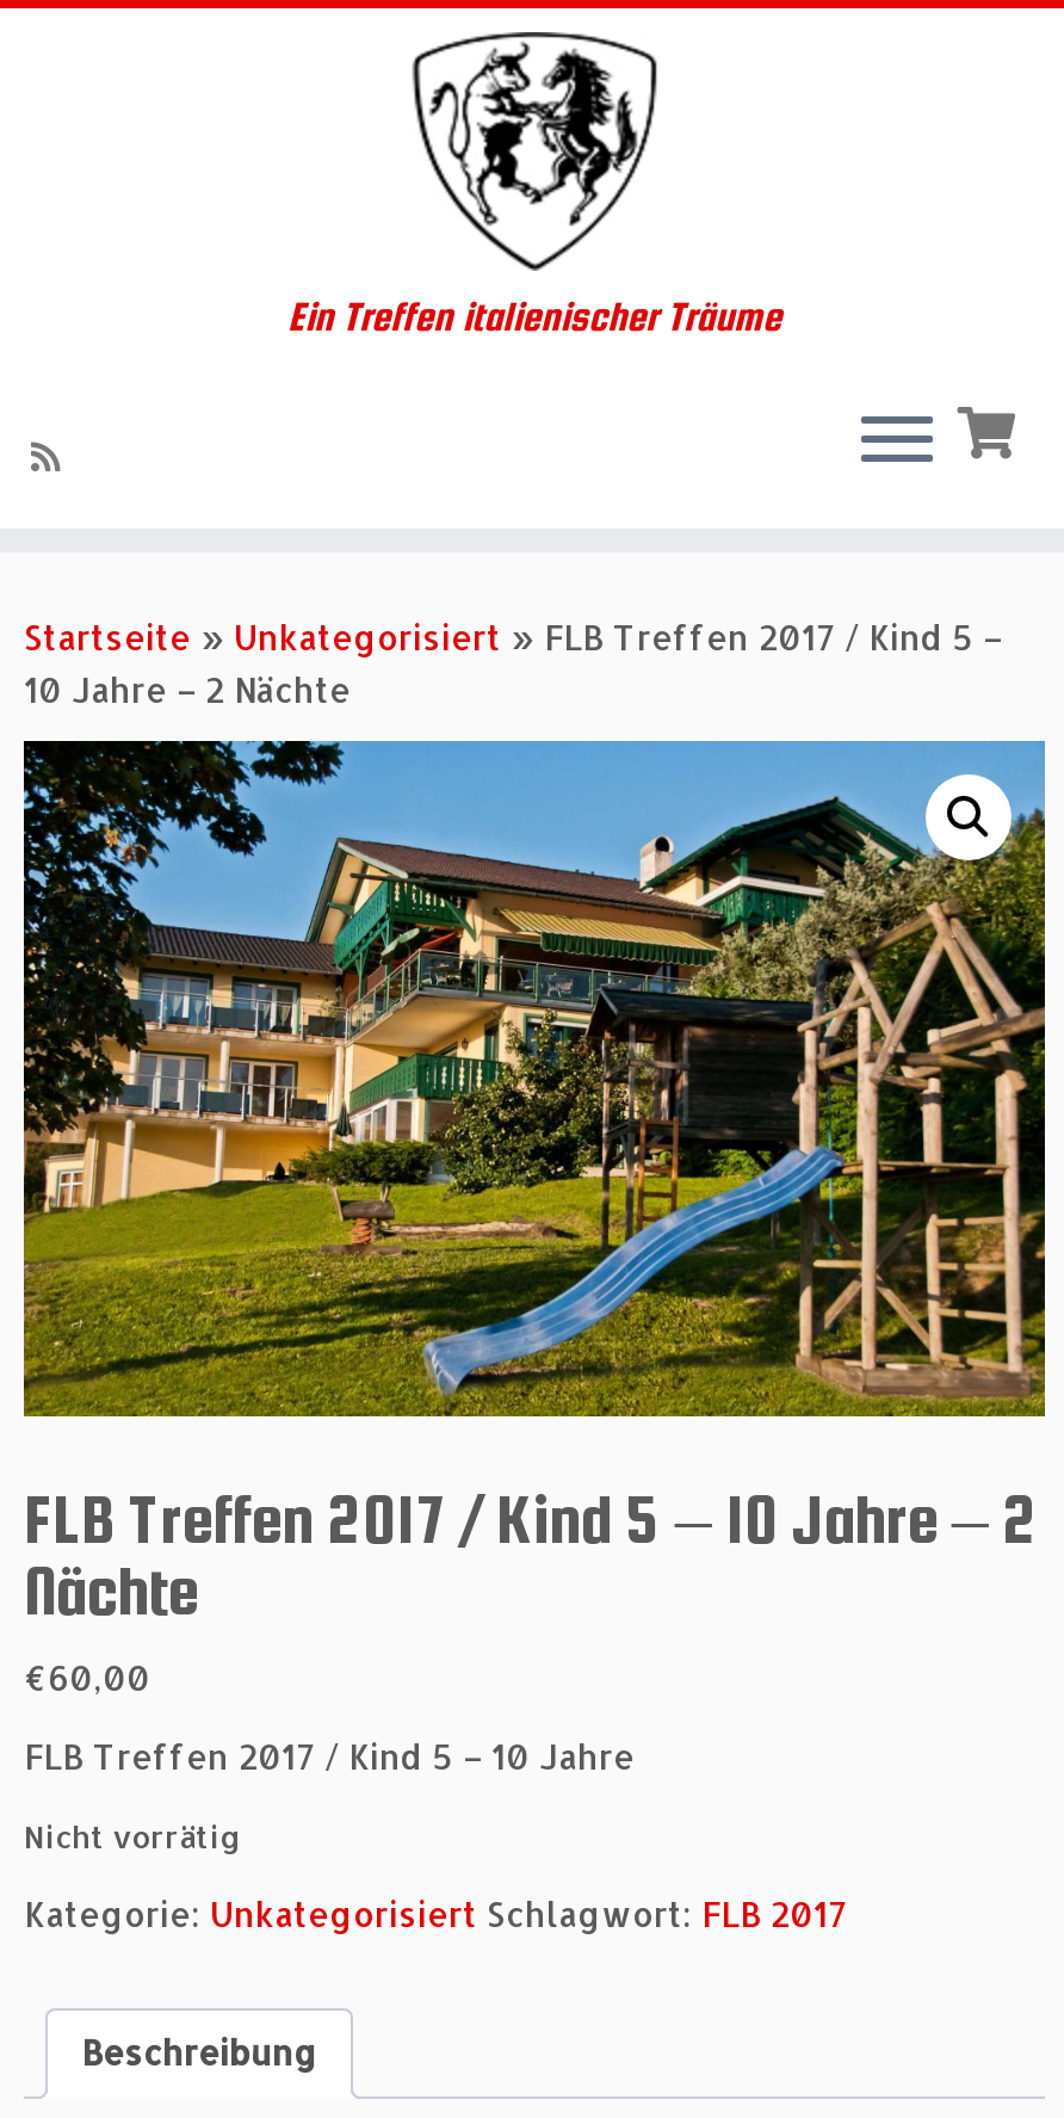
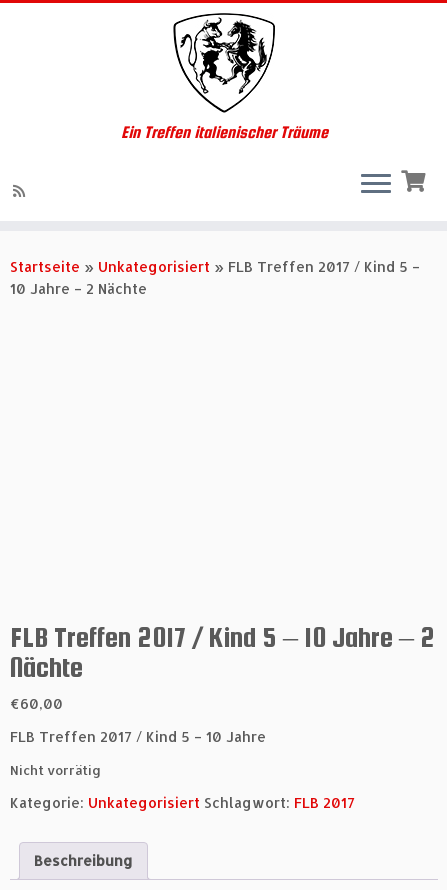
- [image]
